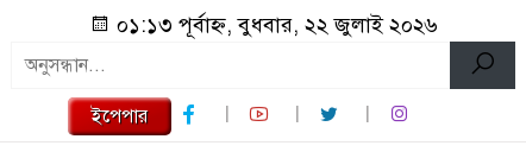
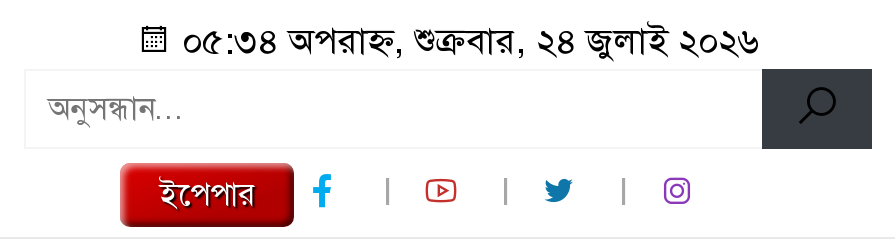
- ০১:১৩ পূর্বাহ্ন, বুধবার, ২২ জুলাই ২০২৬
+ ০৫:৩৪ অপরাহ্ন, শুক্রবার, ২৪ জুলাই ২০২৬
